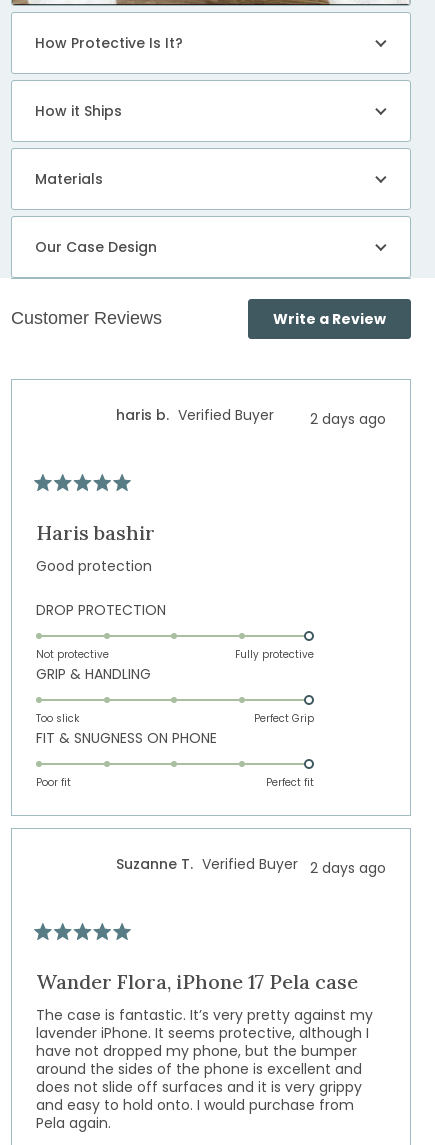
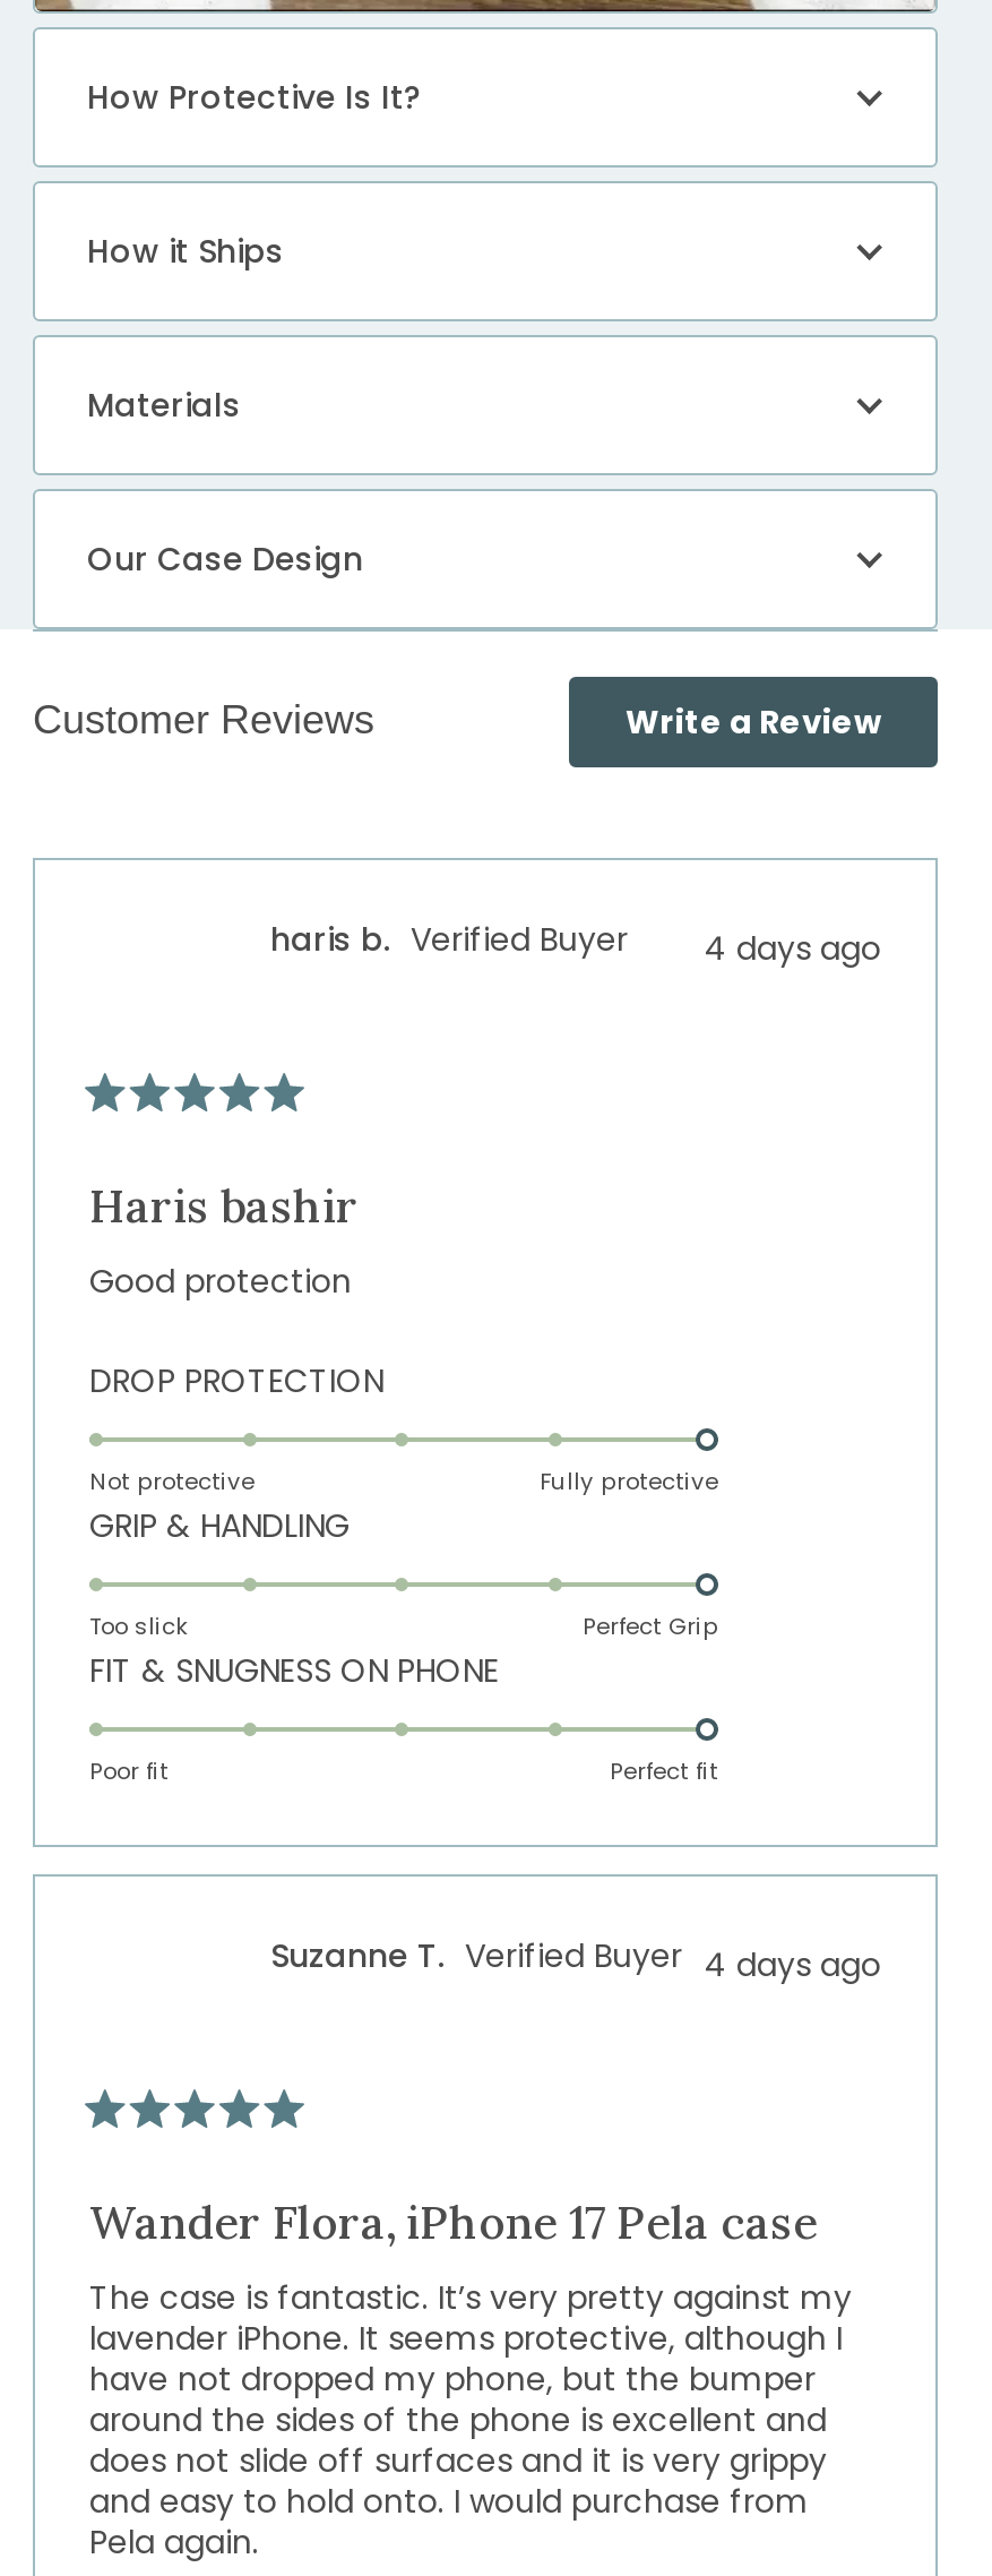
- haris b. Verified Buyer 2 days ago
+ haris b. Verified Buyer 4 days ago

- Suzanne T. Verified Buyer 2 days ago
+ Suzanne T. Verified Buyer 4 days ago
